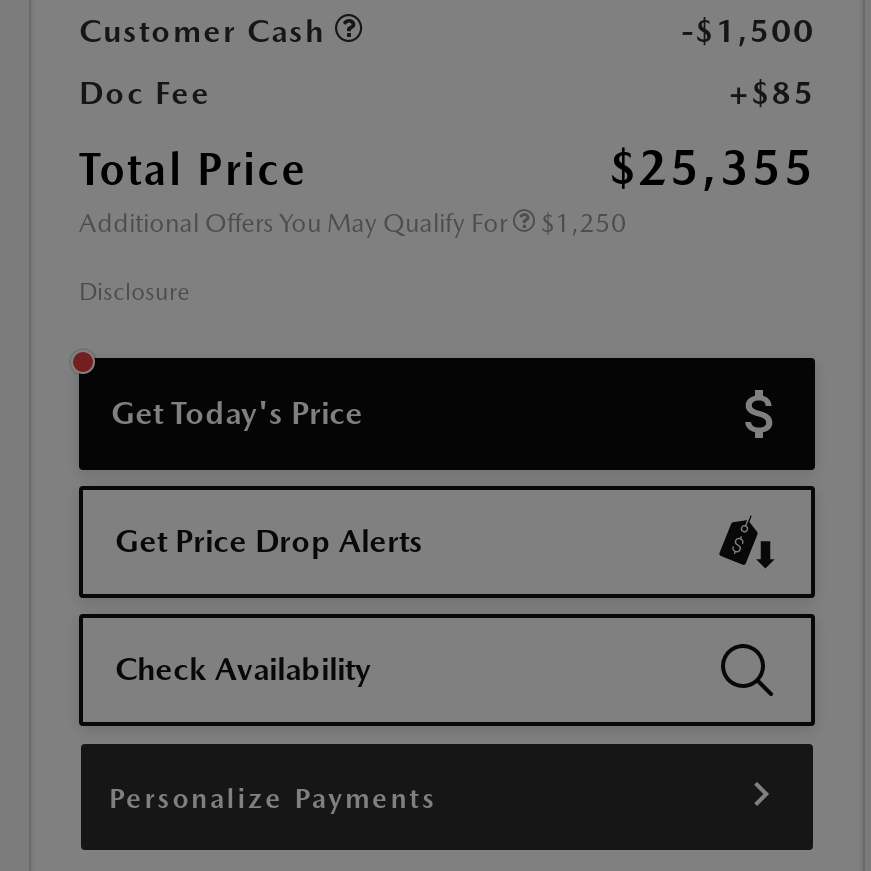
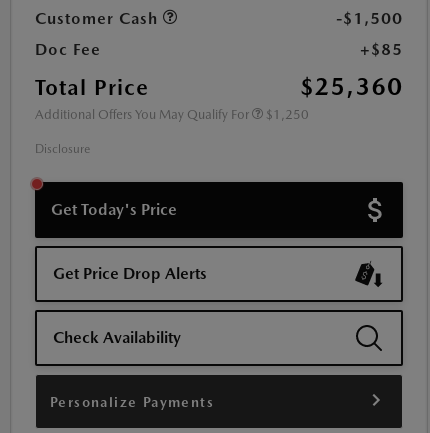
- $25,355
+ $25,360
